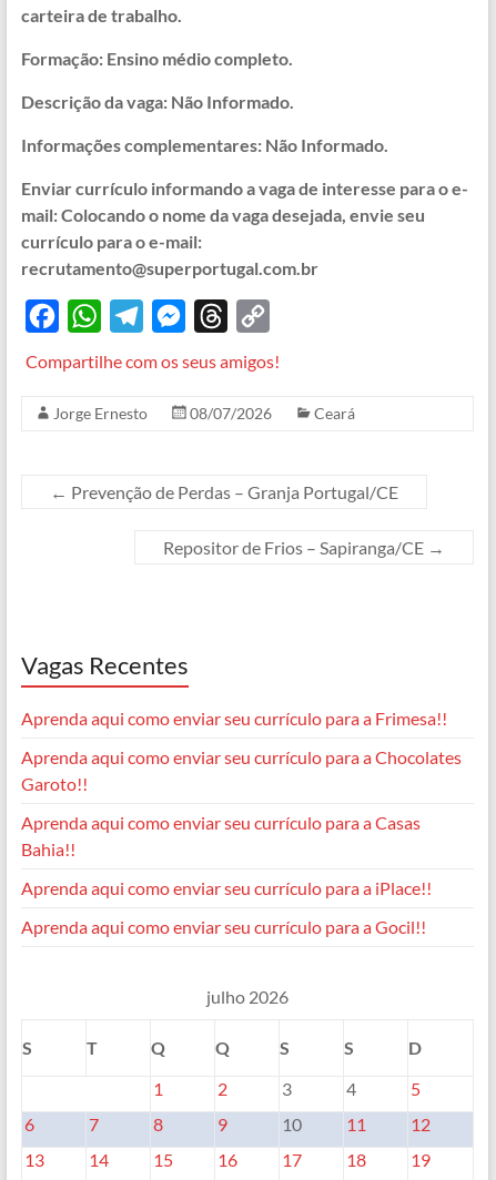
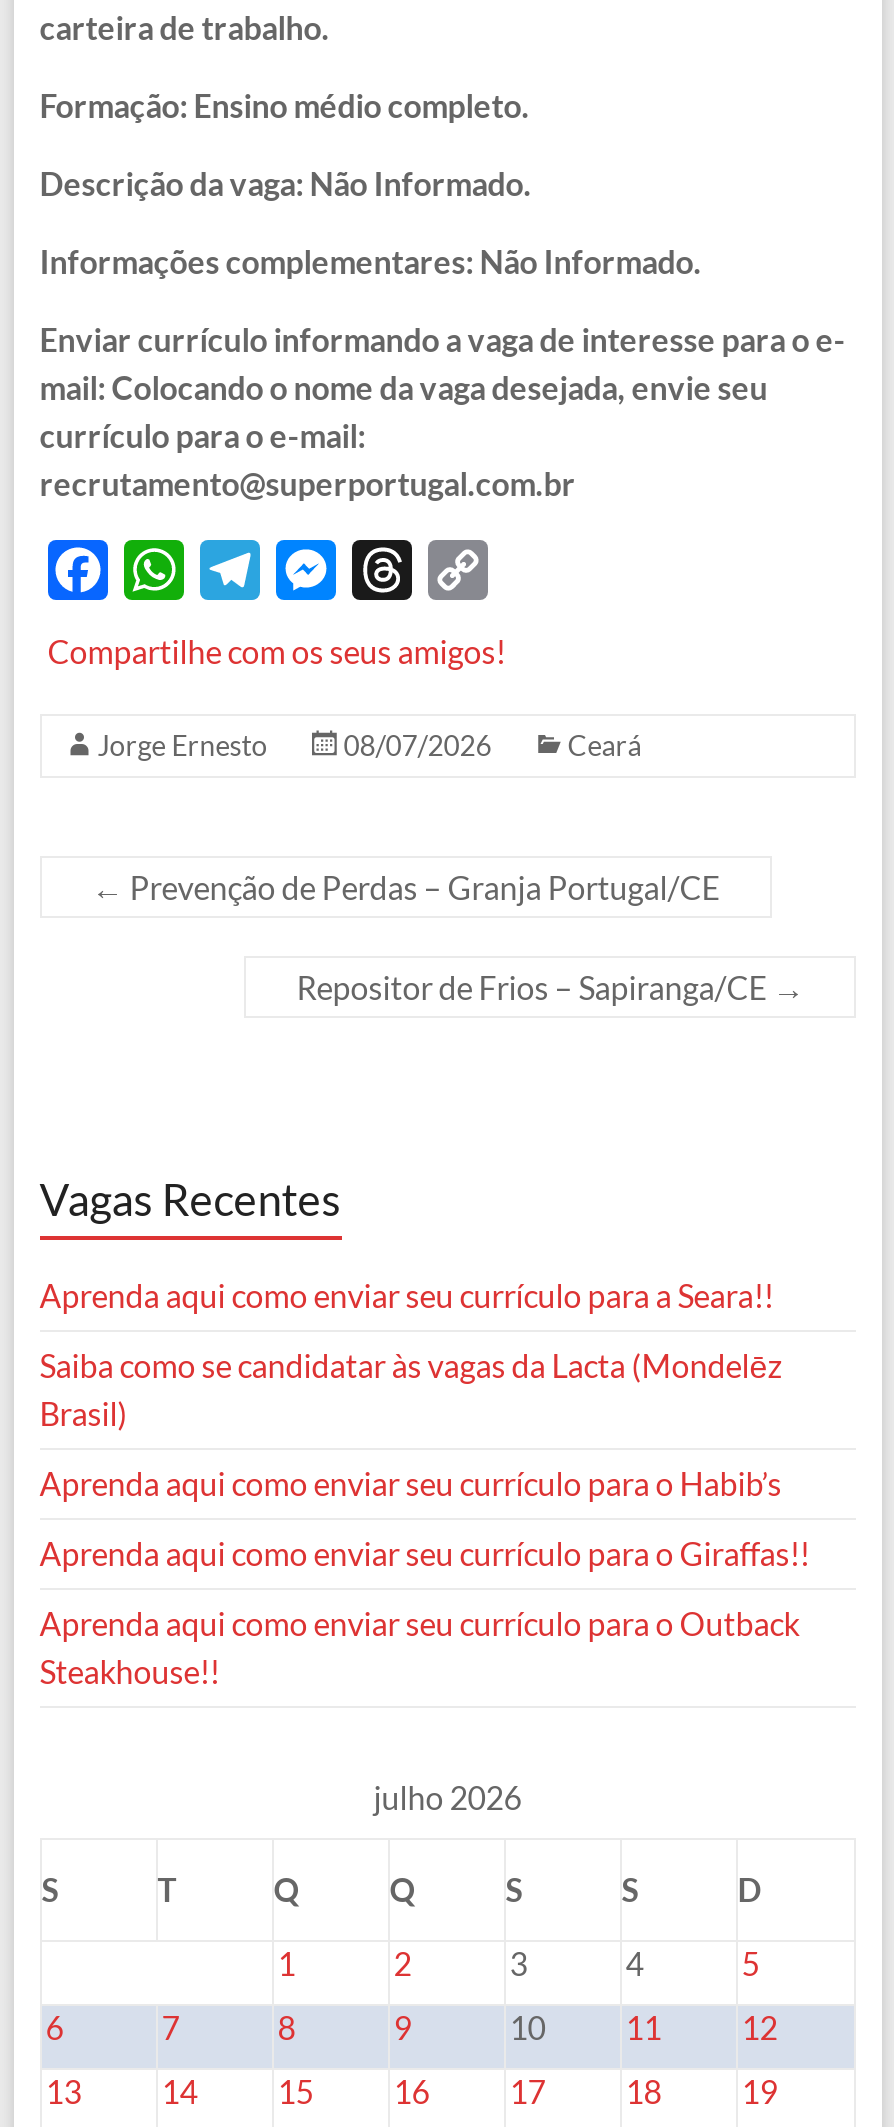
- Aprenda aqui como enviar seu currículo para a Frimesa!!
+ Aprenda aqui como enviar seu currículo para a Seara!!

- Aprenda aqui como enviar seu currículo para a Chocolates
- Garoto!!
+ Saiba como se candidatar às vagas da Lacta (Mondelēz
+ Brasil)

- Aprenda aqui como enviar seu currículo para a Casas
- Bahia!!
+ Aprenda aqui como enviar seu currículo para o Habib’s

- Aprenda aqui como enviar seu currículo para a iPlace!!
+ Aprenda aqui como enviar seu currículo para o Giraffas!!

- Aprenda aqui como enviar seu currículo para a Gocil!!
+ Aprenda aqui como enviar seu currículo para o Outback
+ Steakhouse!!
